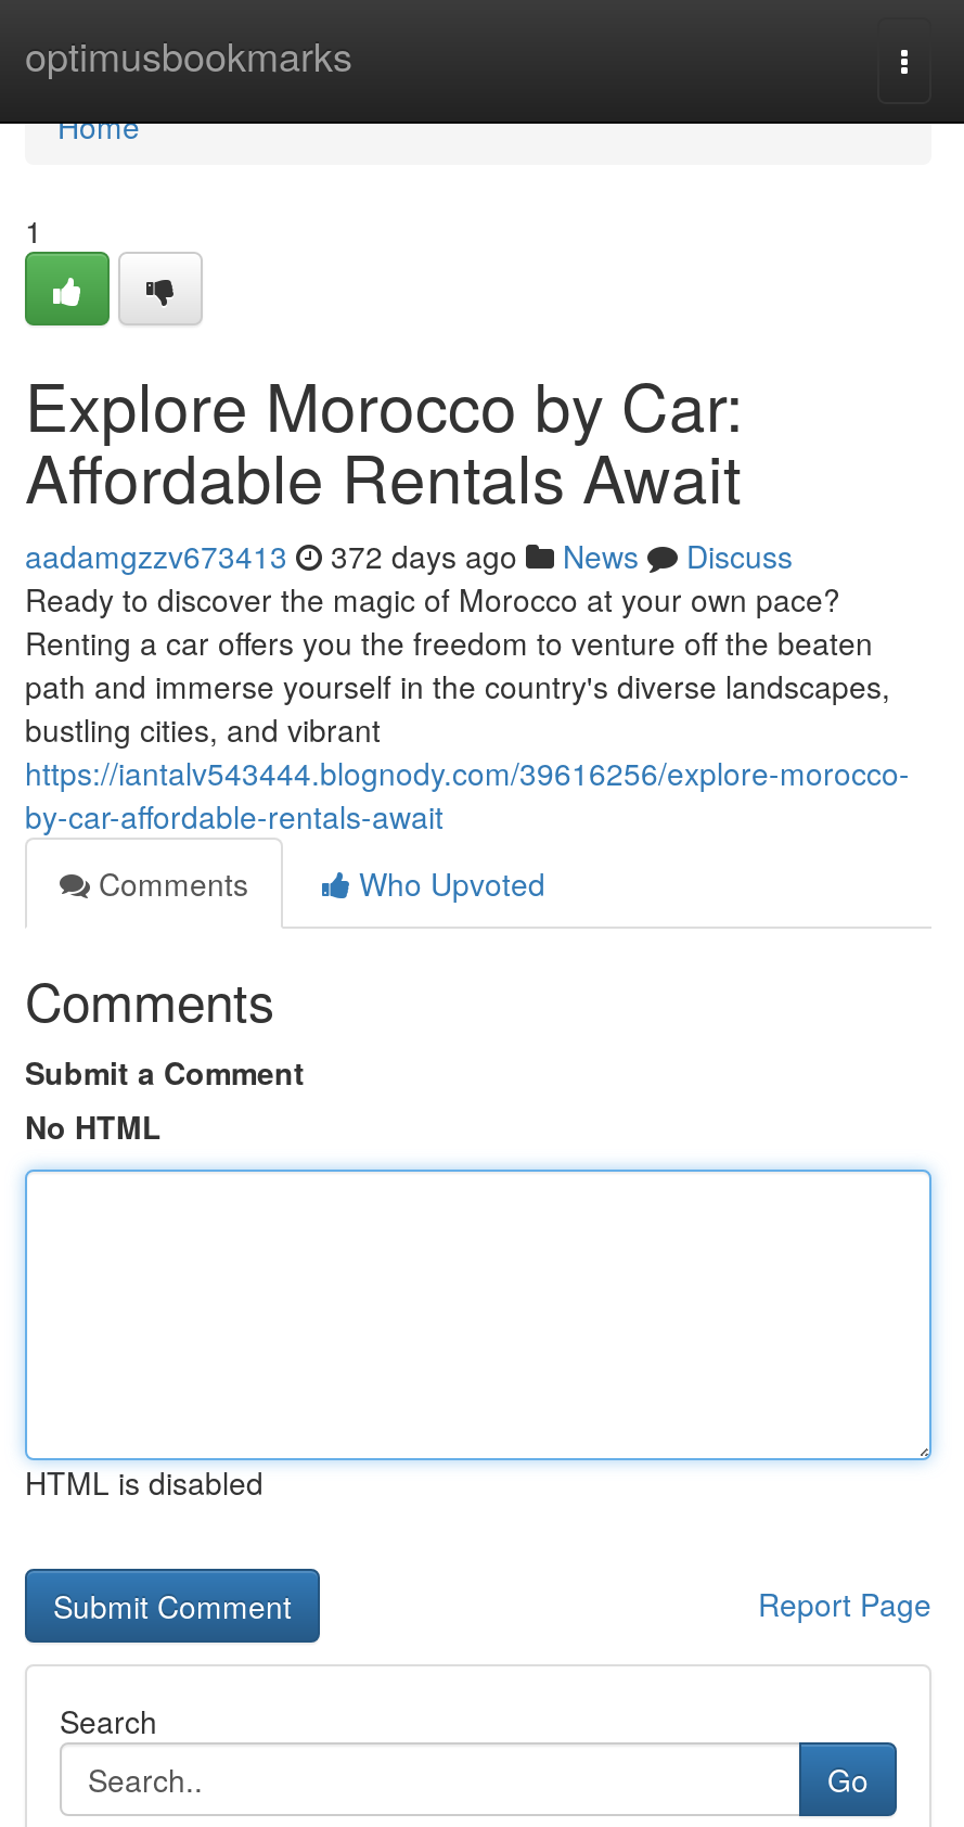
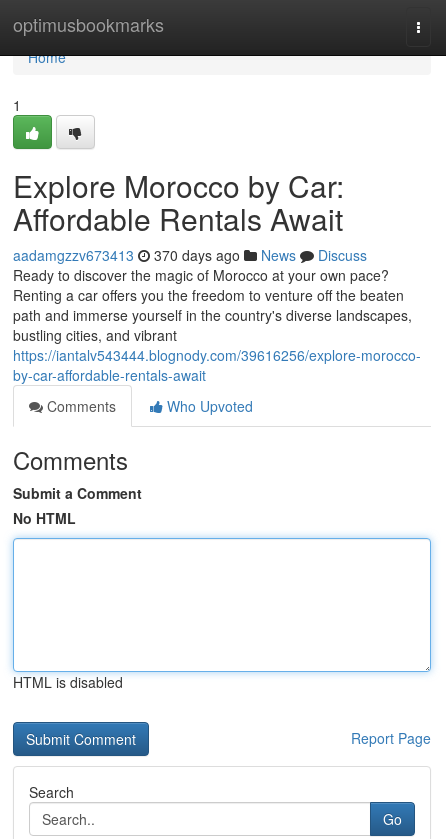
- aadamgzzv673413 372 days ago News Discuss
+ aadamgzzv673413 370 days ago News Discuss
